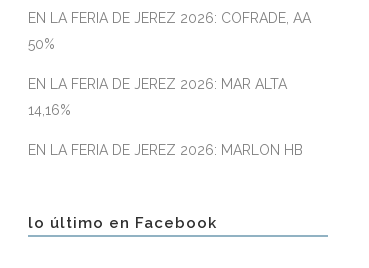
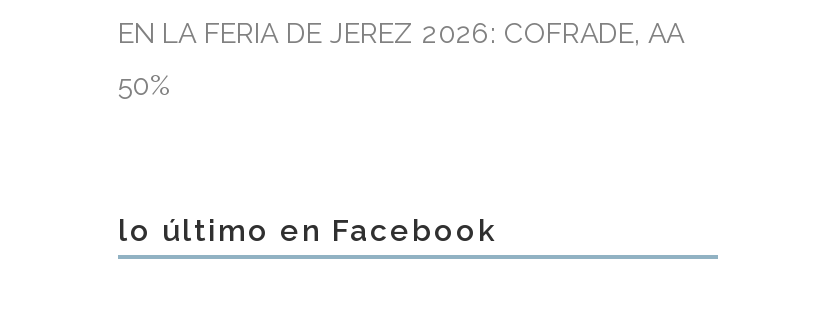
- EN LA FERIA DE JEREZ 2026: MAR ALTA
- 14,16%
- EN LA FERIA DE JEREZ 2026: MARLON HB
